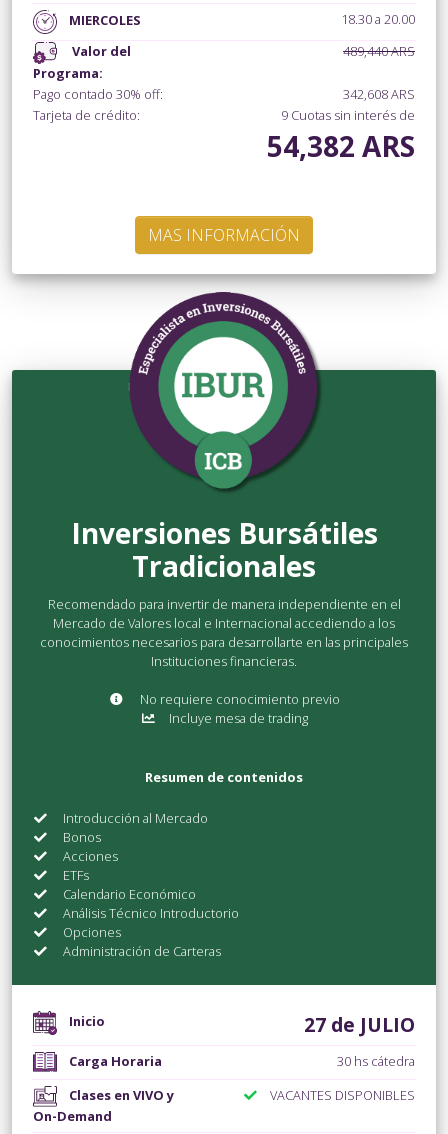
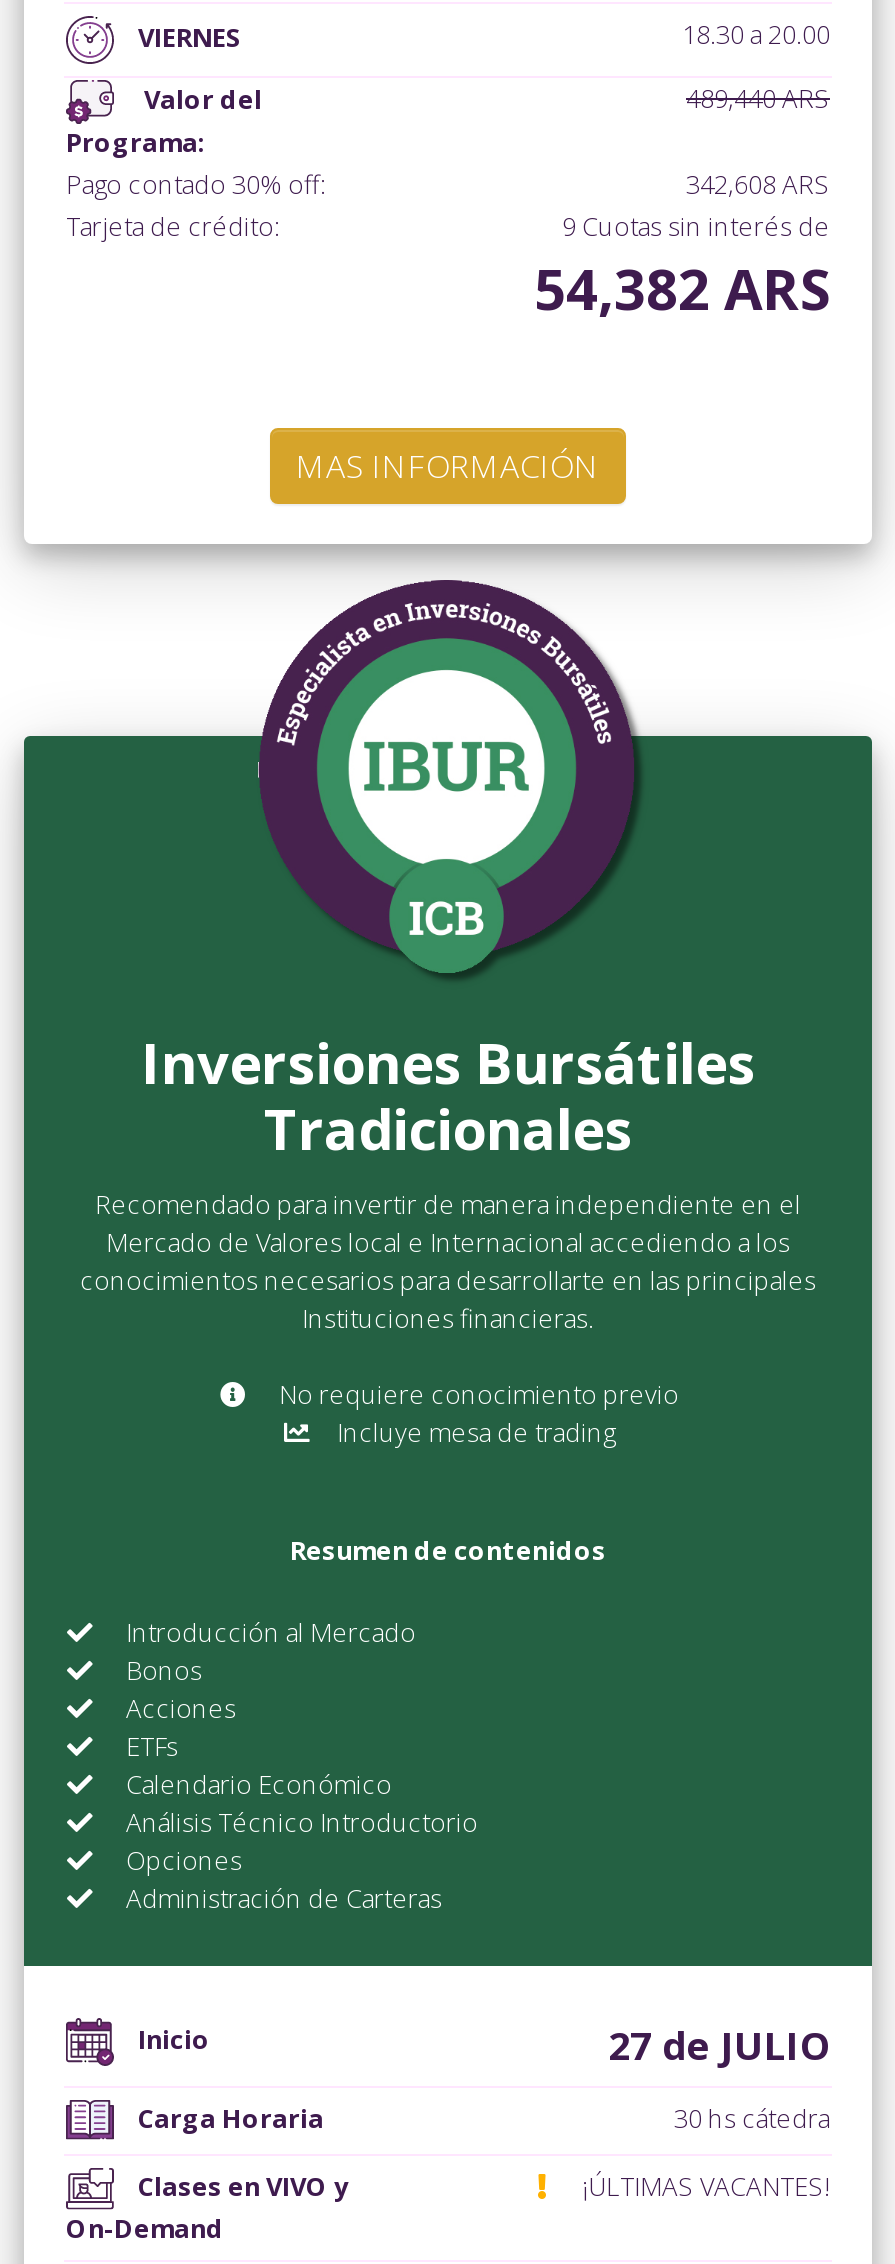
- MIERCOLES
+ VIERNES

- VACANTES DISPONIBLES
+ ¡ÚLTIMAS VACANTES!
